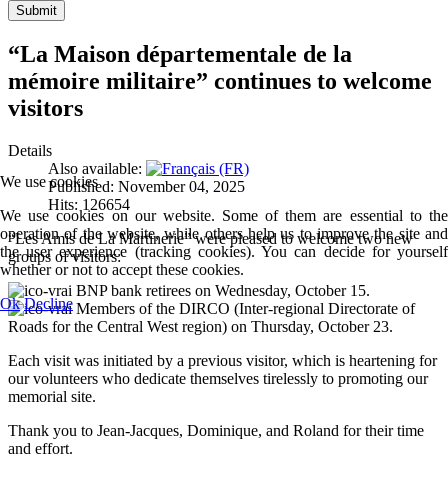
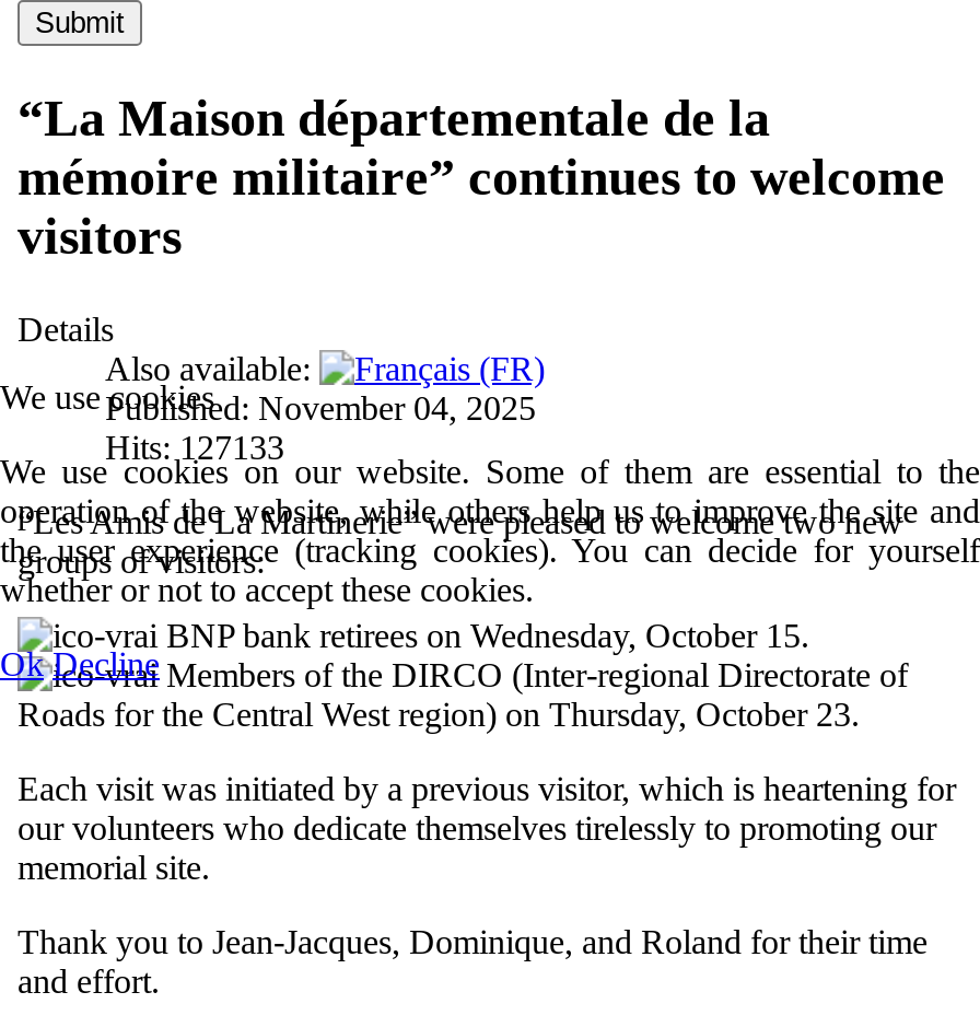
- Hits: 126654
+ Hits: 127133
